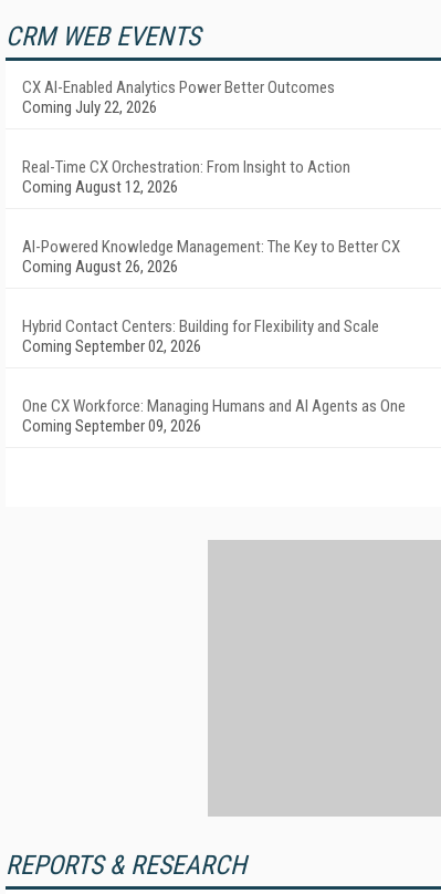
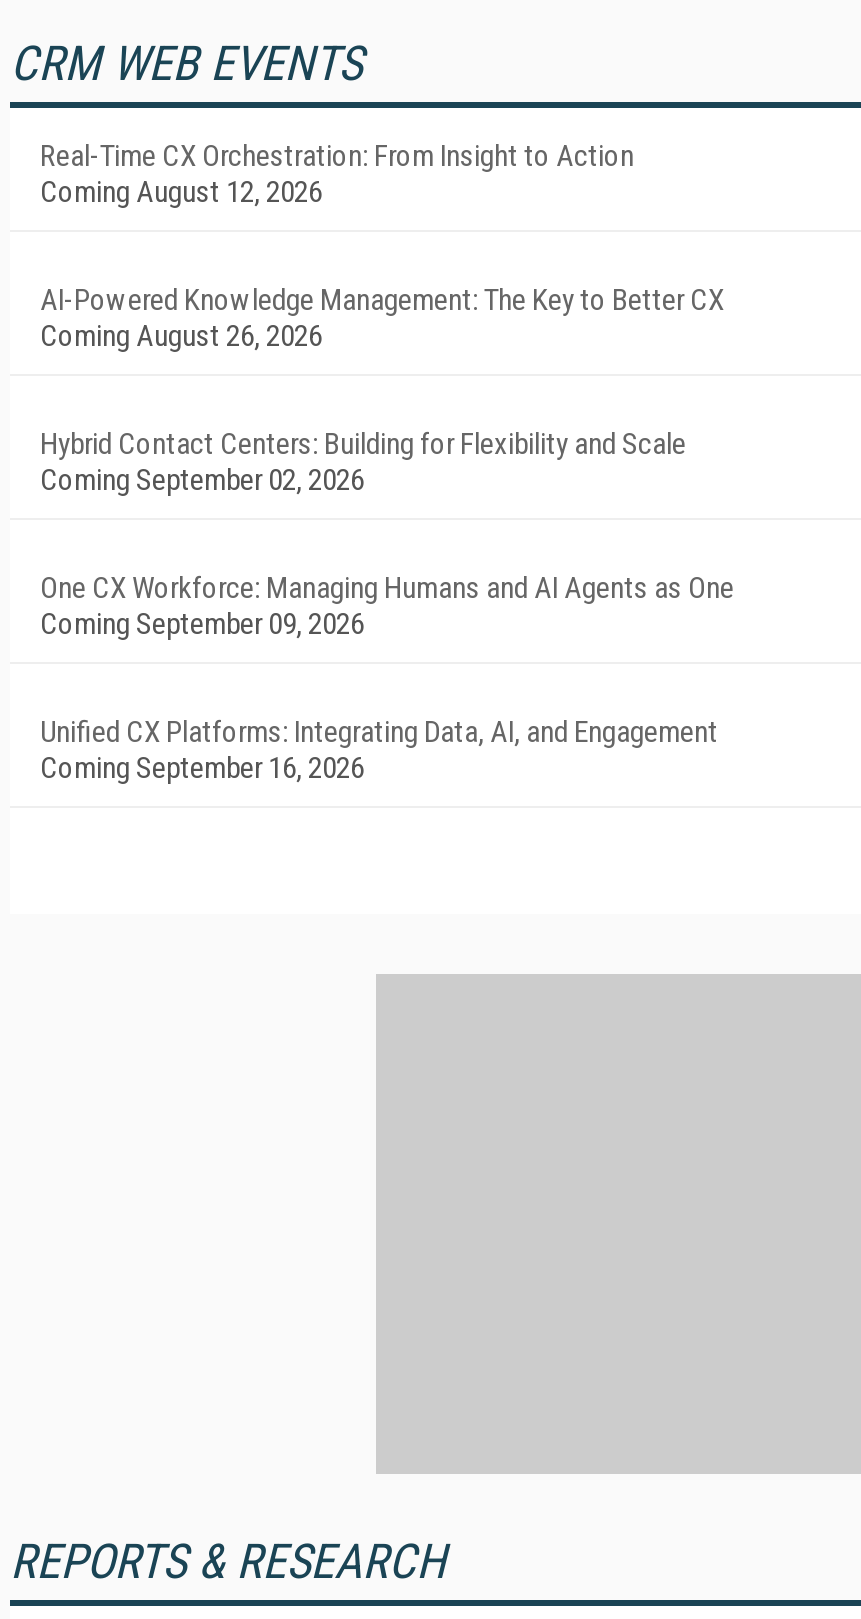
- CX AI-Enabled Analytics Power Better Outcomes
- Coming July 22, 2026

moved up: Real-Time CX Orchestration: From Insight to Action | Coming August 12, 2026 | AI-Powered Knowledge Management: The Key to Better CX | Coming August 26, 2026 | Hybrid Contact Centers: Building for Flexibility and Scale | Coming September 02, 2026 | One CX Workforce: Managing Humans and AI Agents as One | Coming September 09, 2026

+ Unified CX Platforms: Integrating Data, AI, and Engagement
+ Coming September 16, 2026
